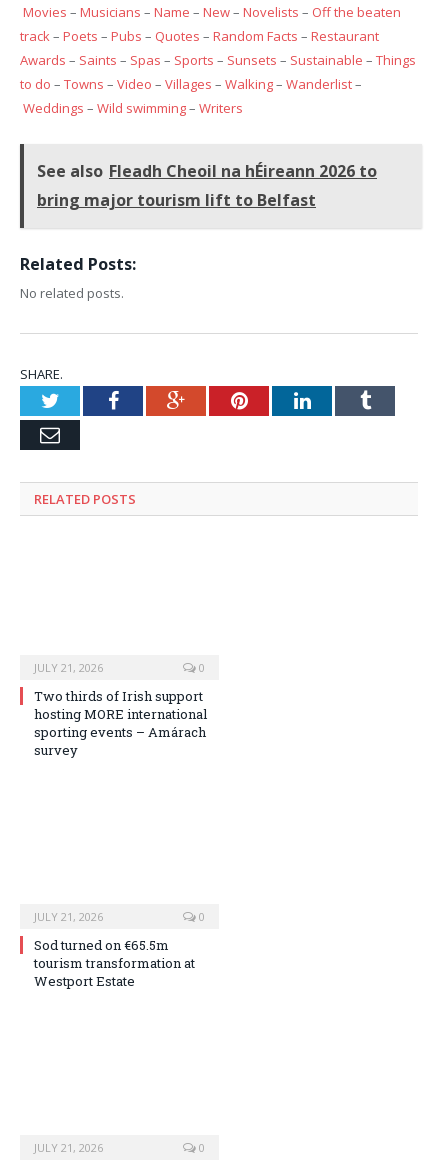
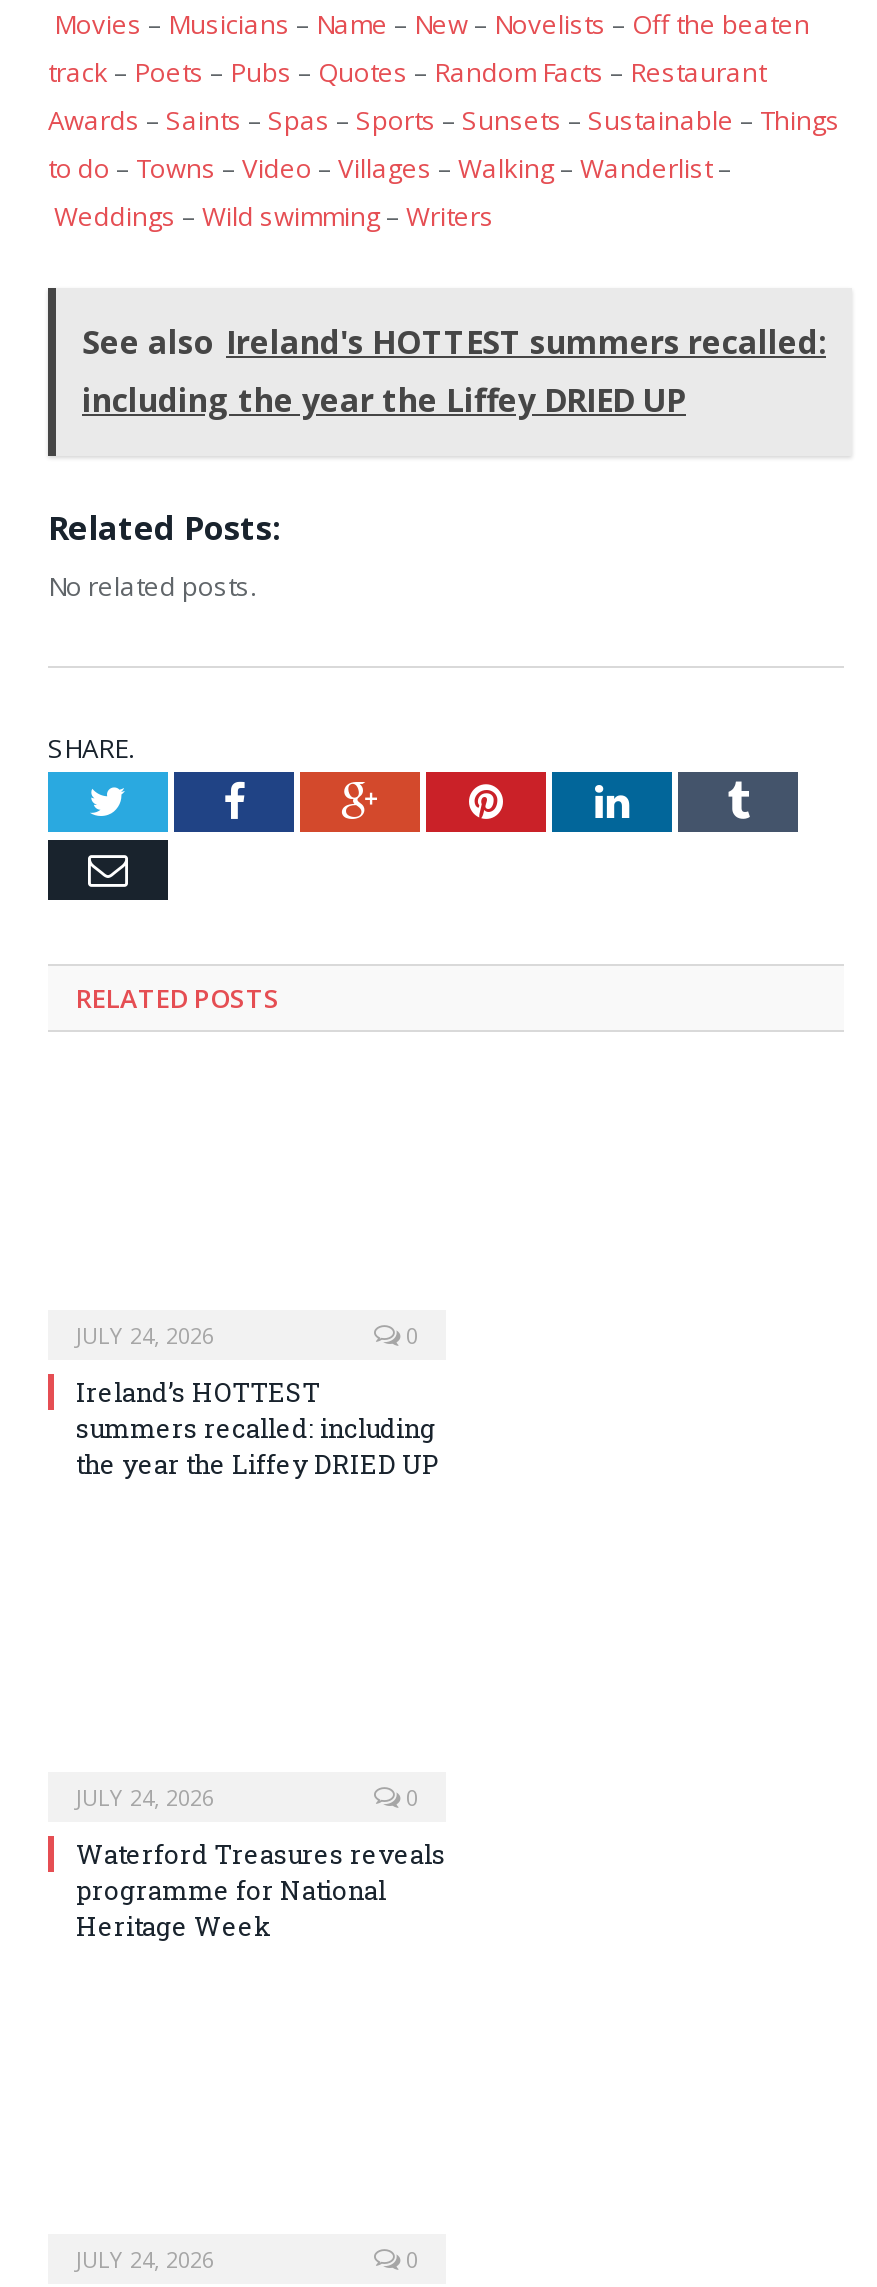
- See also Fleadh Cheoil na hÉireann 2026 to
- bring major tourism lift to Belfast
+ See also Ireland's HOTTEST summers recalled:
+ including the year the Liffey DRIED UP

- JULY 21, 2026
+ JULY 24, 2026

- Two thirds of Irish support
- hosting MORE international
- sporting events – Amárach
- survey
+ Ireland’s HOTTEST
+ summers recalled: including
+ the year the Liffey DRIED UP

- JULY 21, 2026
+ JULY 24, 2026

- Sod turned on €65.5m
- tourism transformation at
- Westport Estate
+ Waterford Treasures reveals
+ programme for National
+ Heritage Week

- JULY 21, 2026
+ JULY 24, 2026
